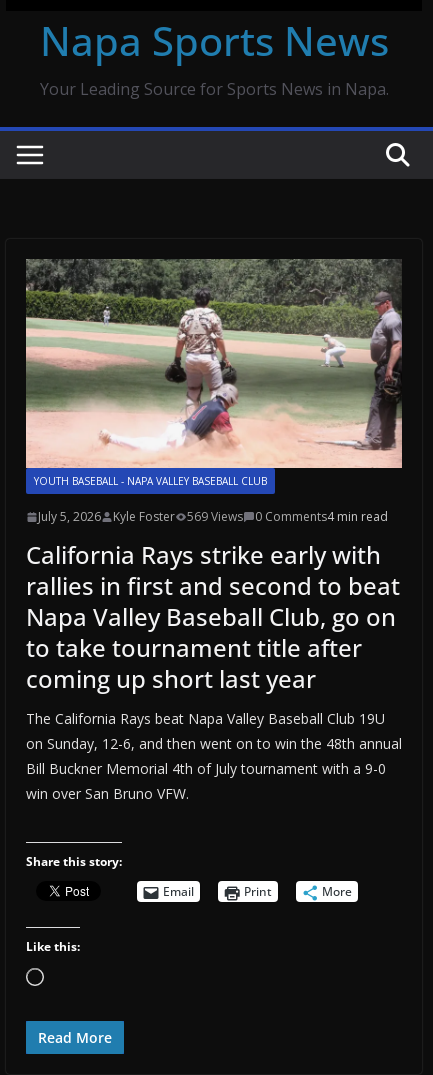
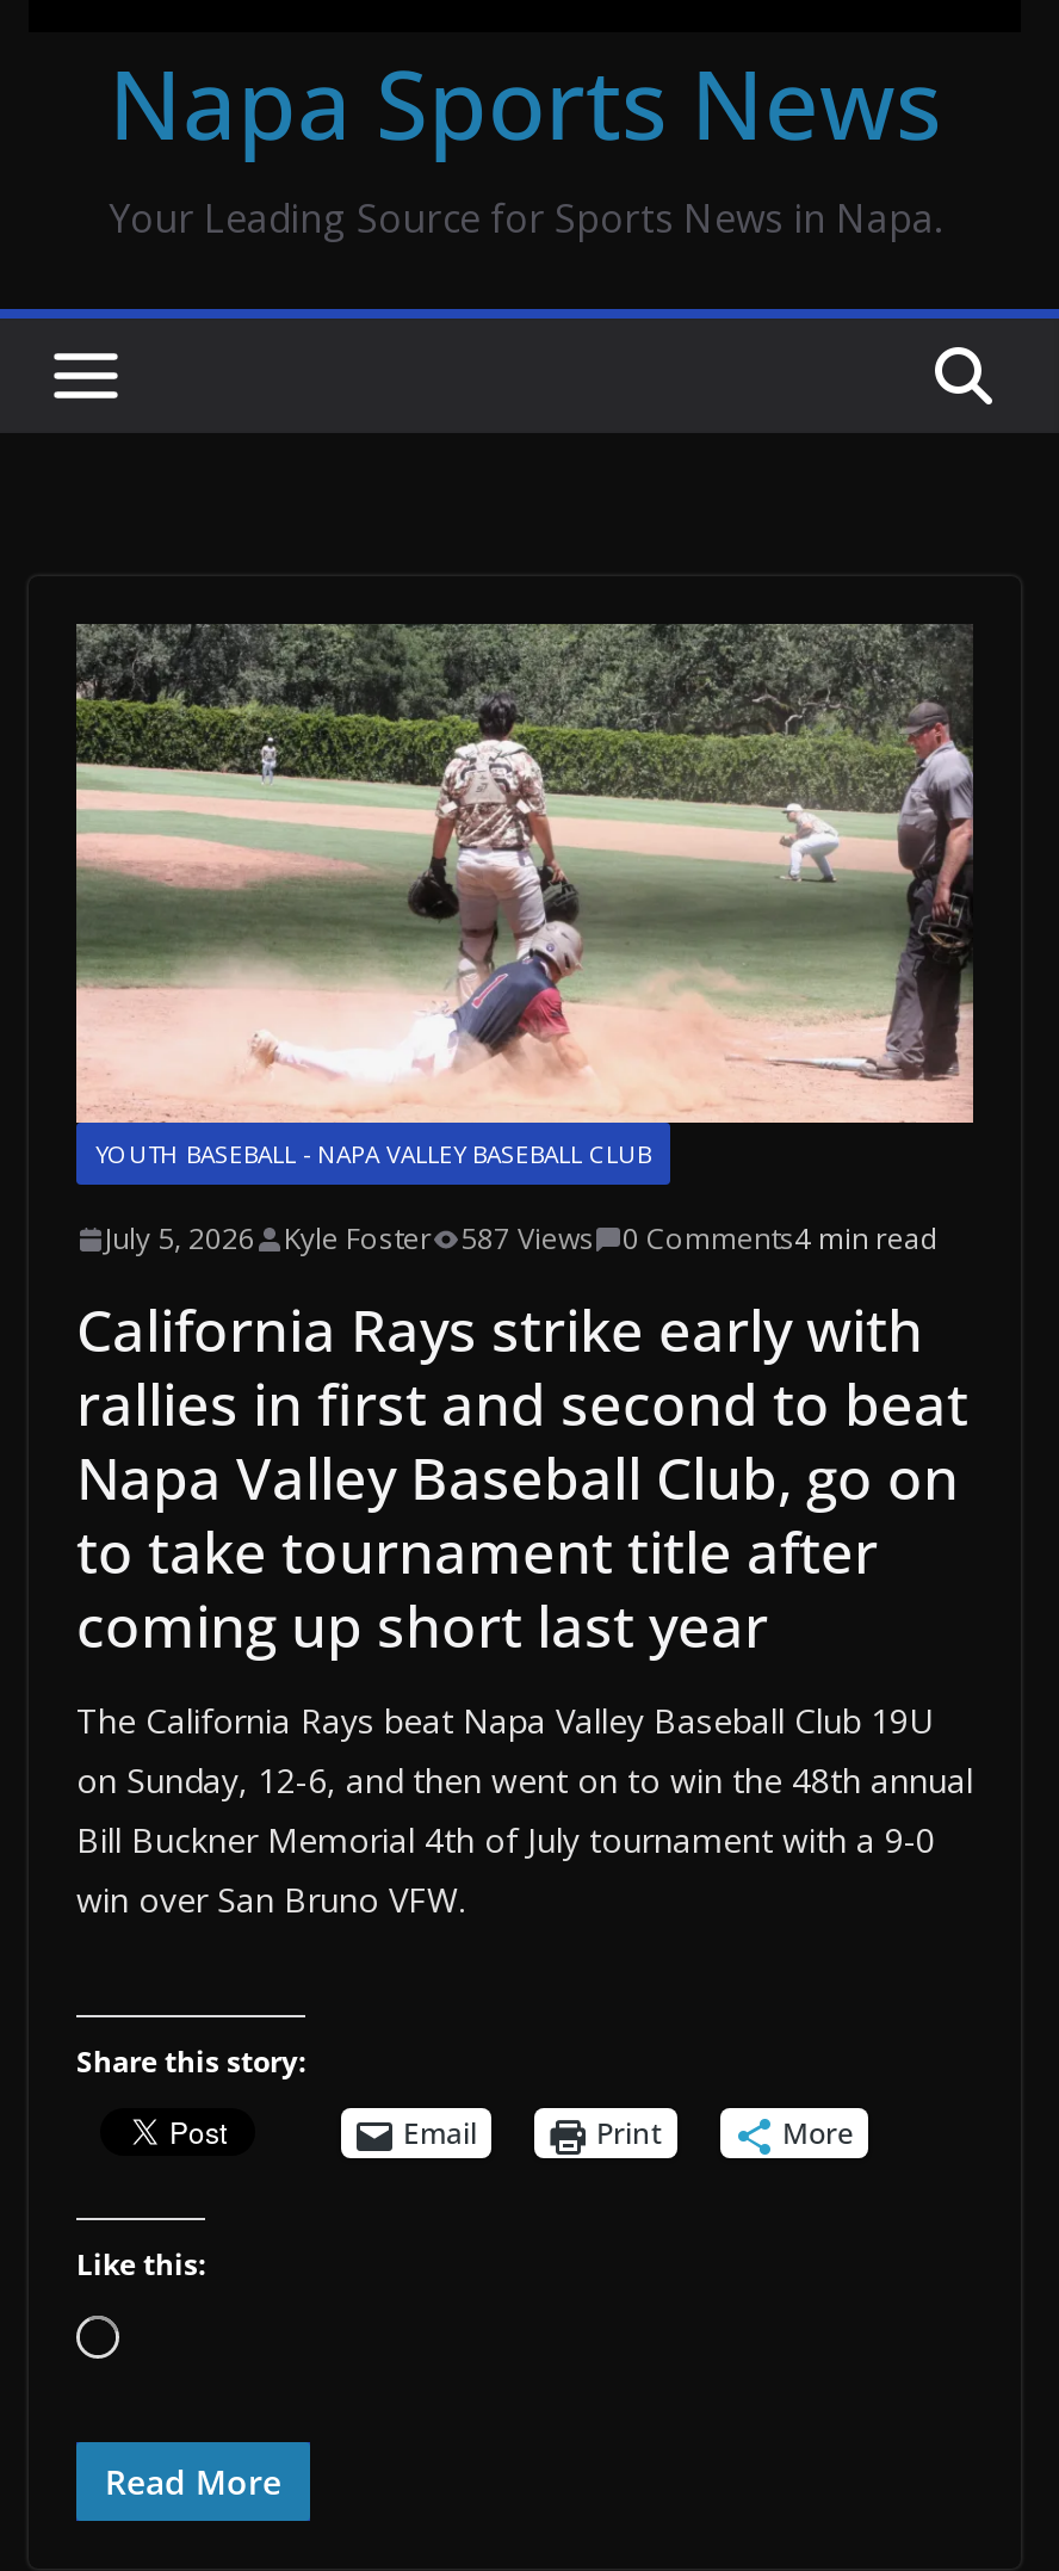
- July 5, 2026 Kyle Foster 569 Views 0 Comments4 min read
+ July 5, 2026 Kyle Foster 587 Views 0 Comments4 min read
